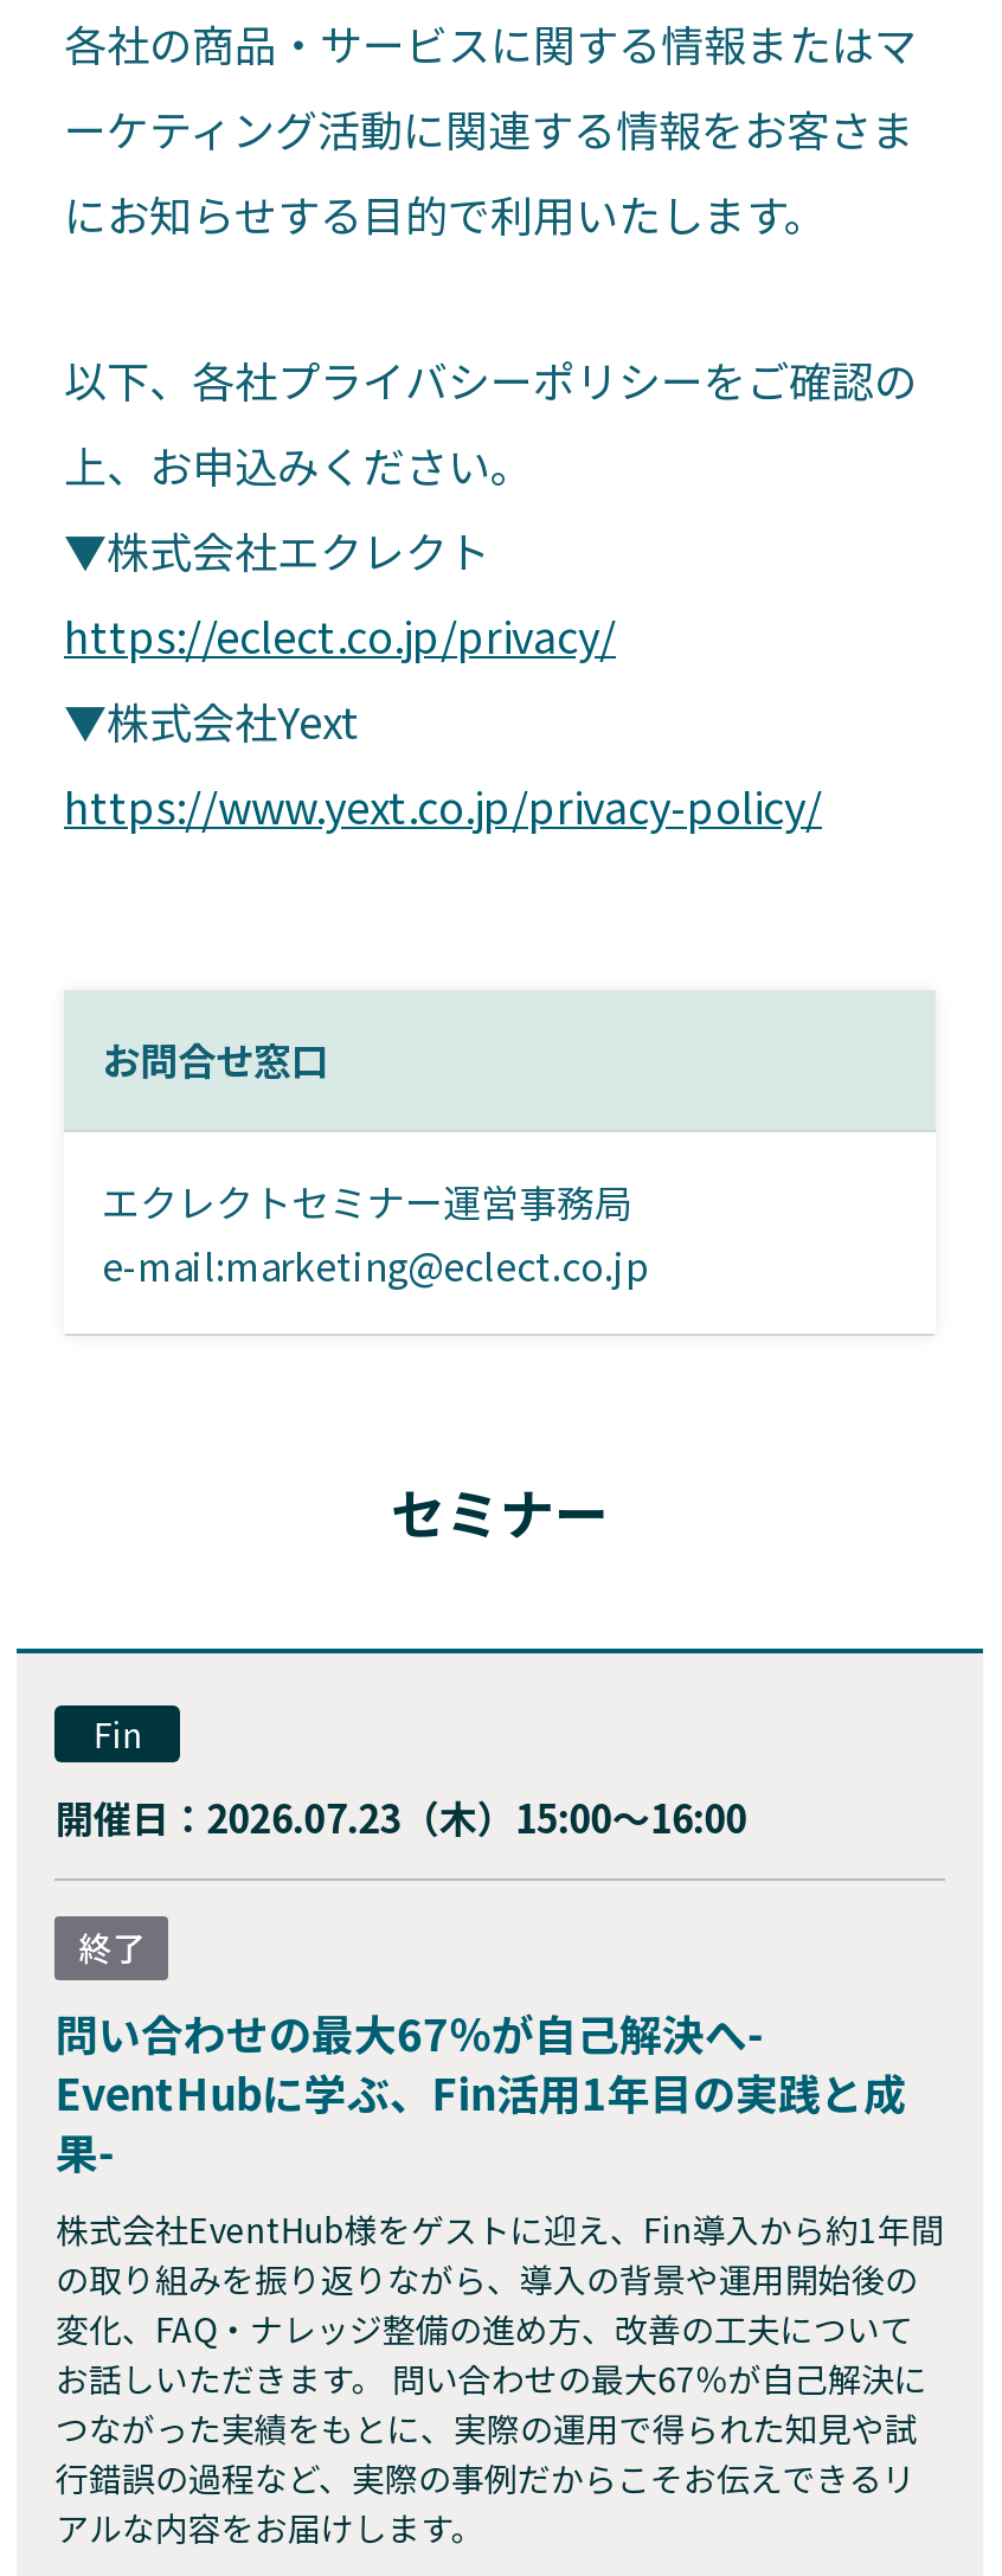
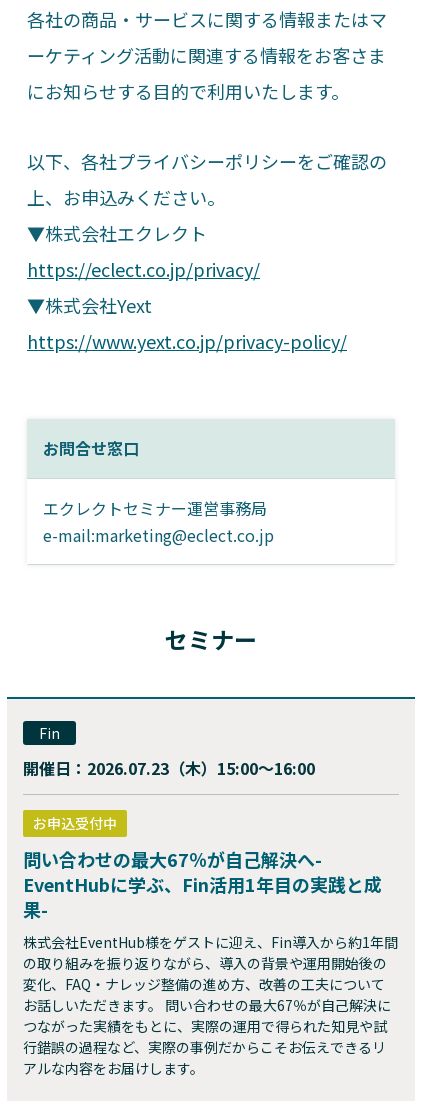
- 終了
+ お申込受付中
